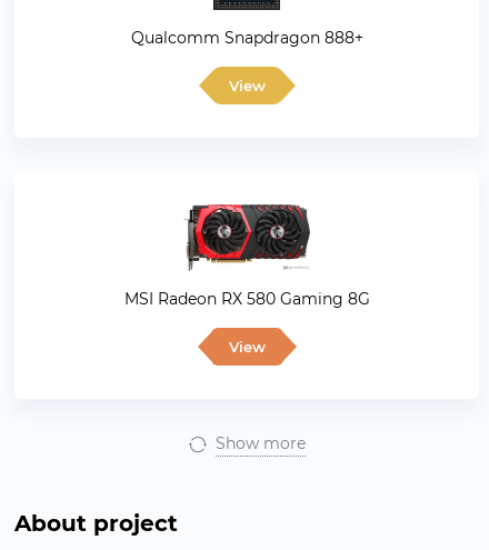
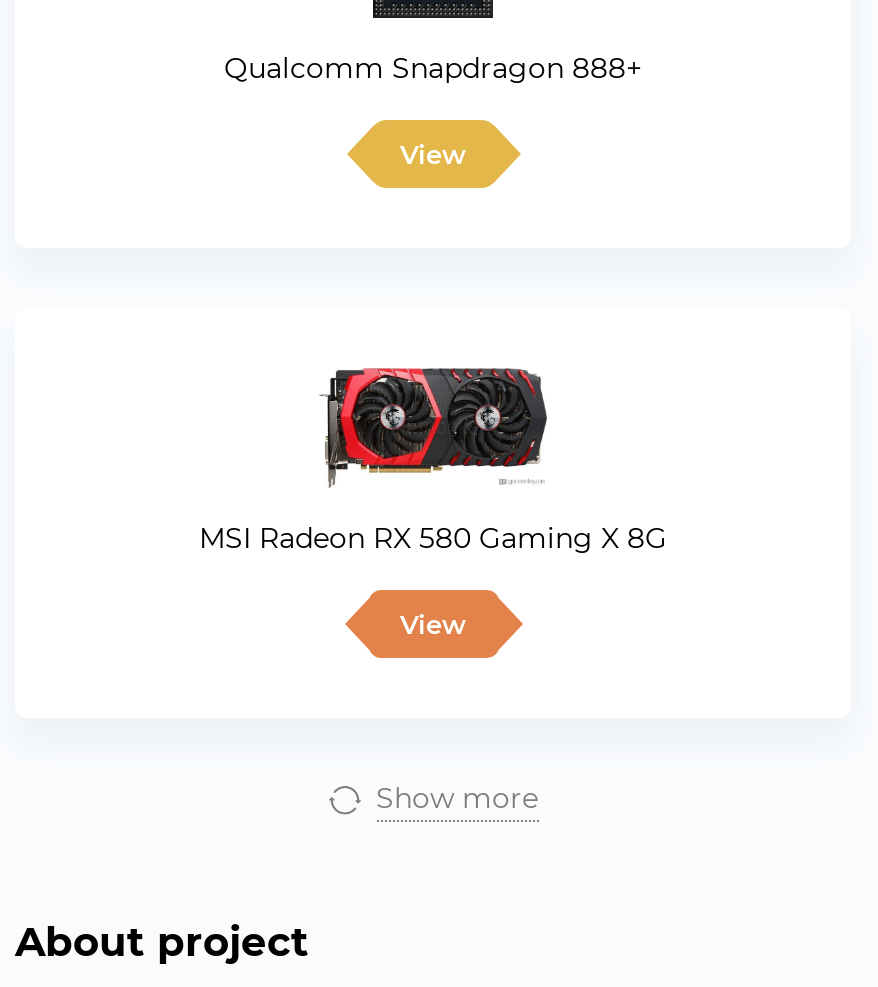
- MSI Radeon RX 580 Gaming 8G
+ MSI Radeon RX 580 Gaming X 8G
